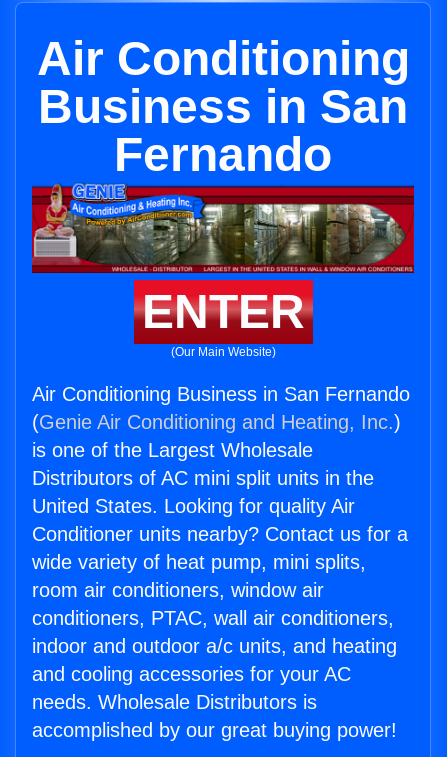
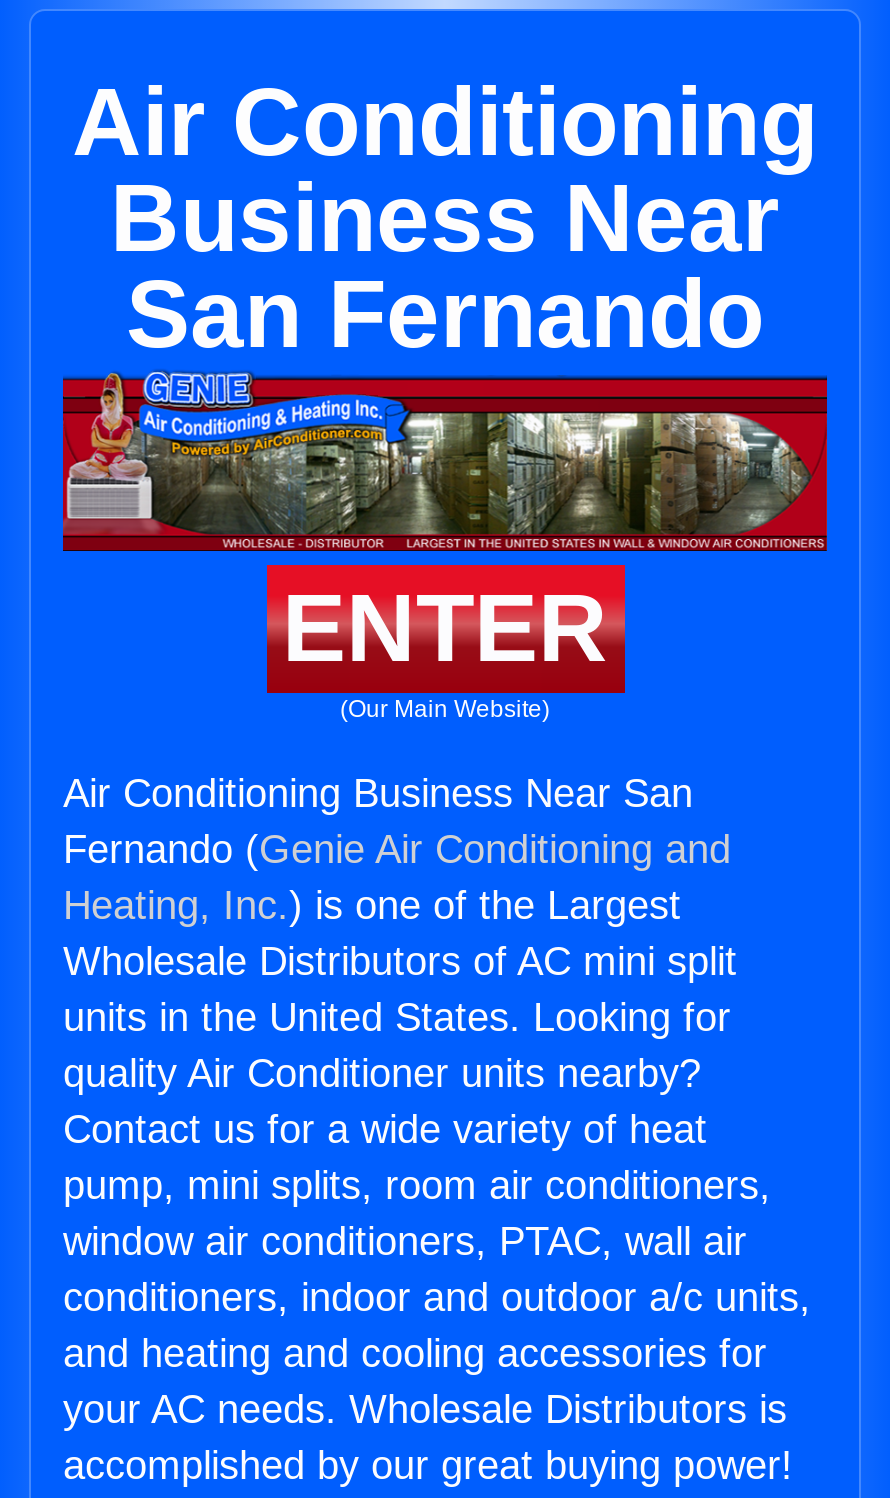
- Business in San
- Fernando
+ Business Near
+ San Fernando

- Air Conditioning Business in San Fernando
- (Genie Air Conditioning and Heating, Inc.)
- is one of the Largest Wholesale
- Distributors of AC mini split units in the
- United States. Looking for quality Air
- Conditioner units nearby? Contact us for a
- wide variety of heat pump, mini splits,
- room air conditioners, window air
- conditioners, PTAC, wall air conditioners,
- indoor and outdoor a/c units, and heating
- and cooling accessories for your AC
- needs. Wholesale Distributors is
+ Air Conditioning Business Near San
+ Fernando (Genie Air Conditioning and
+ Heating, Inc.) is one of the Largest
+ Wholesale Distributors of AC mini split
+ units in the United States. Looking for
+ quality Air Conditioner units nearby?
+ Contact us for a wide variety of heat
+ pump, mini splits, room air conditioners,
+ window air conditioners, PTAC, wall air
+ conditioners, indoor and outdoor a/c units,
+ and heating and cooling accessories for
+ your AC needs. Wholesale Distributors is
